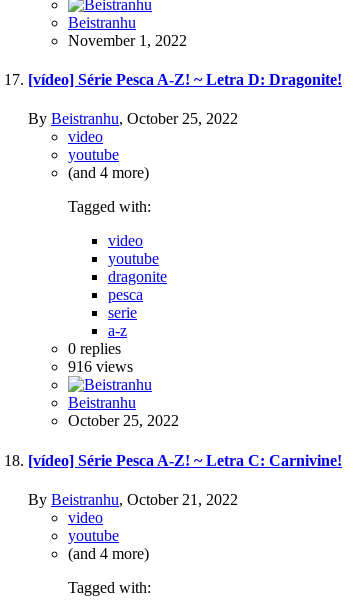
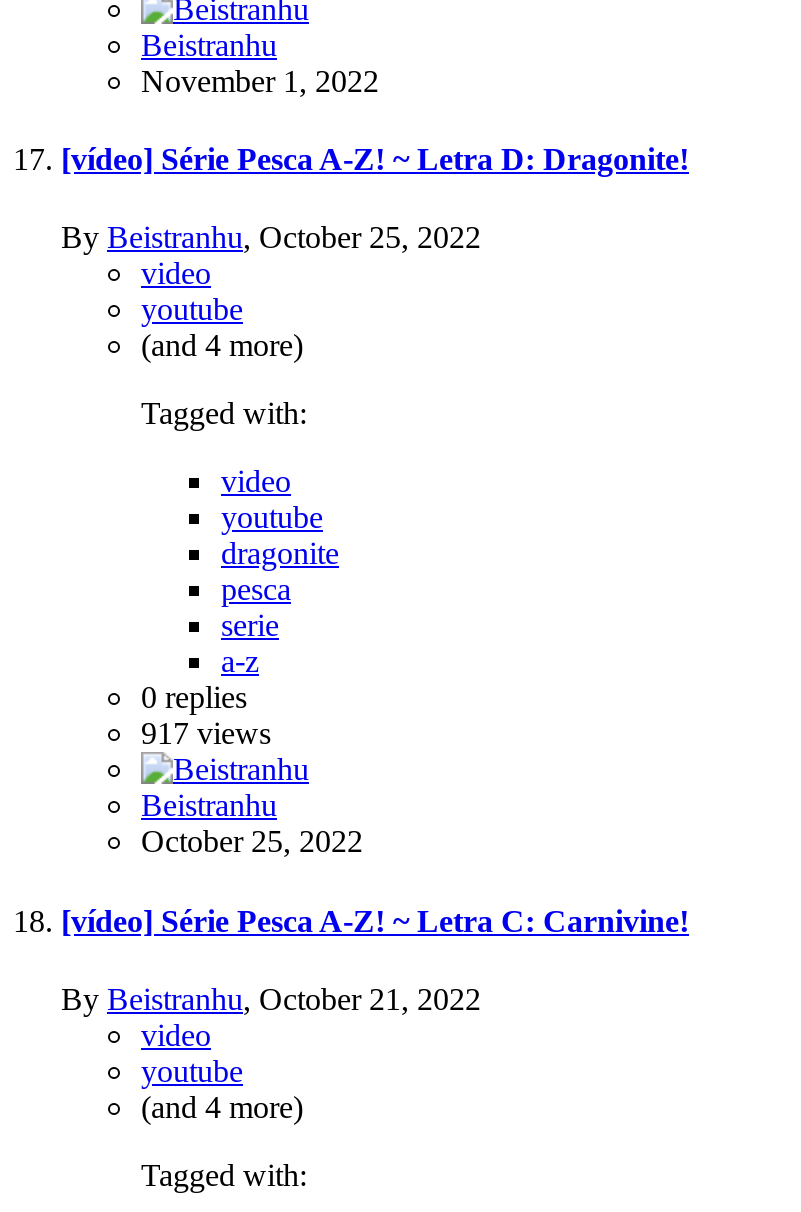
- 916 views
+ 917 views
